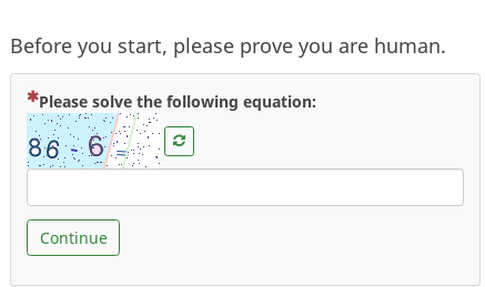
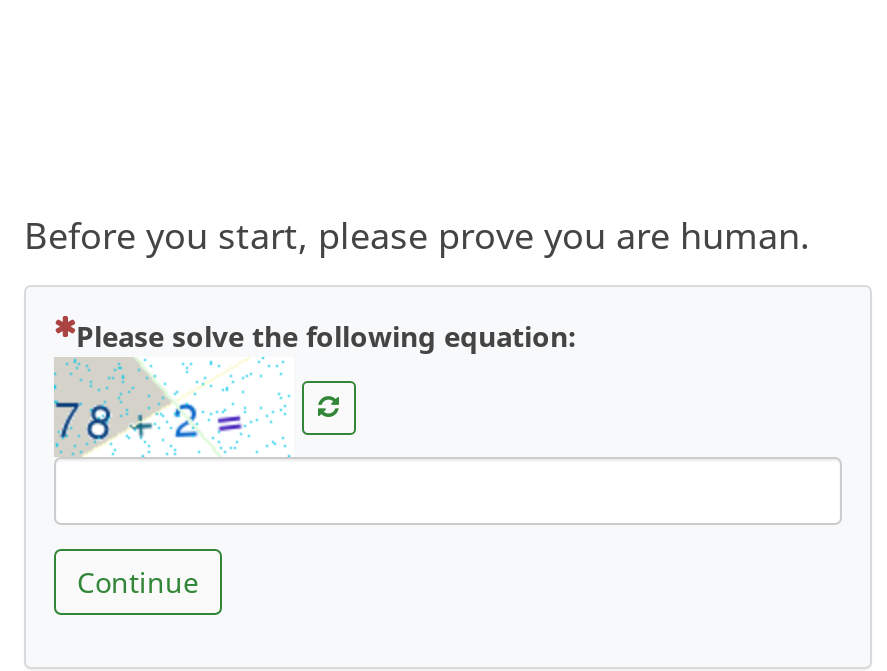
- [image]
+ [image]
